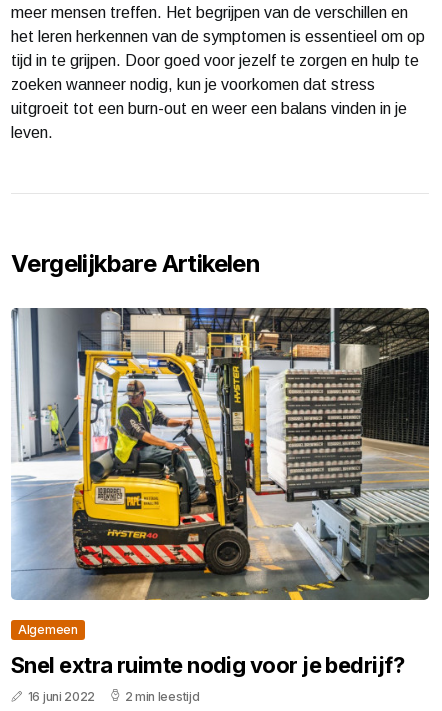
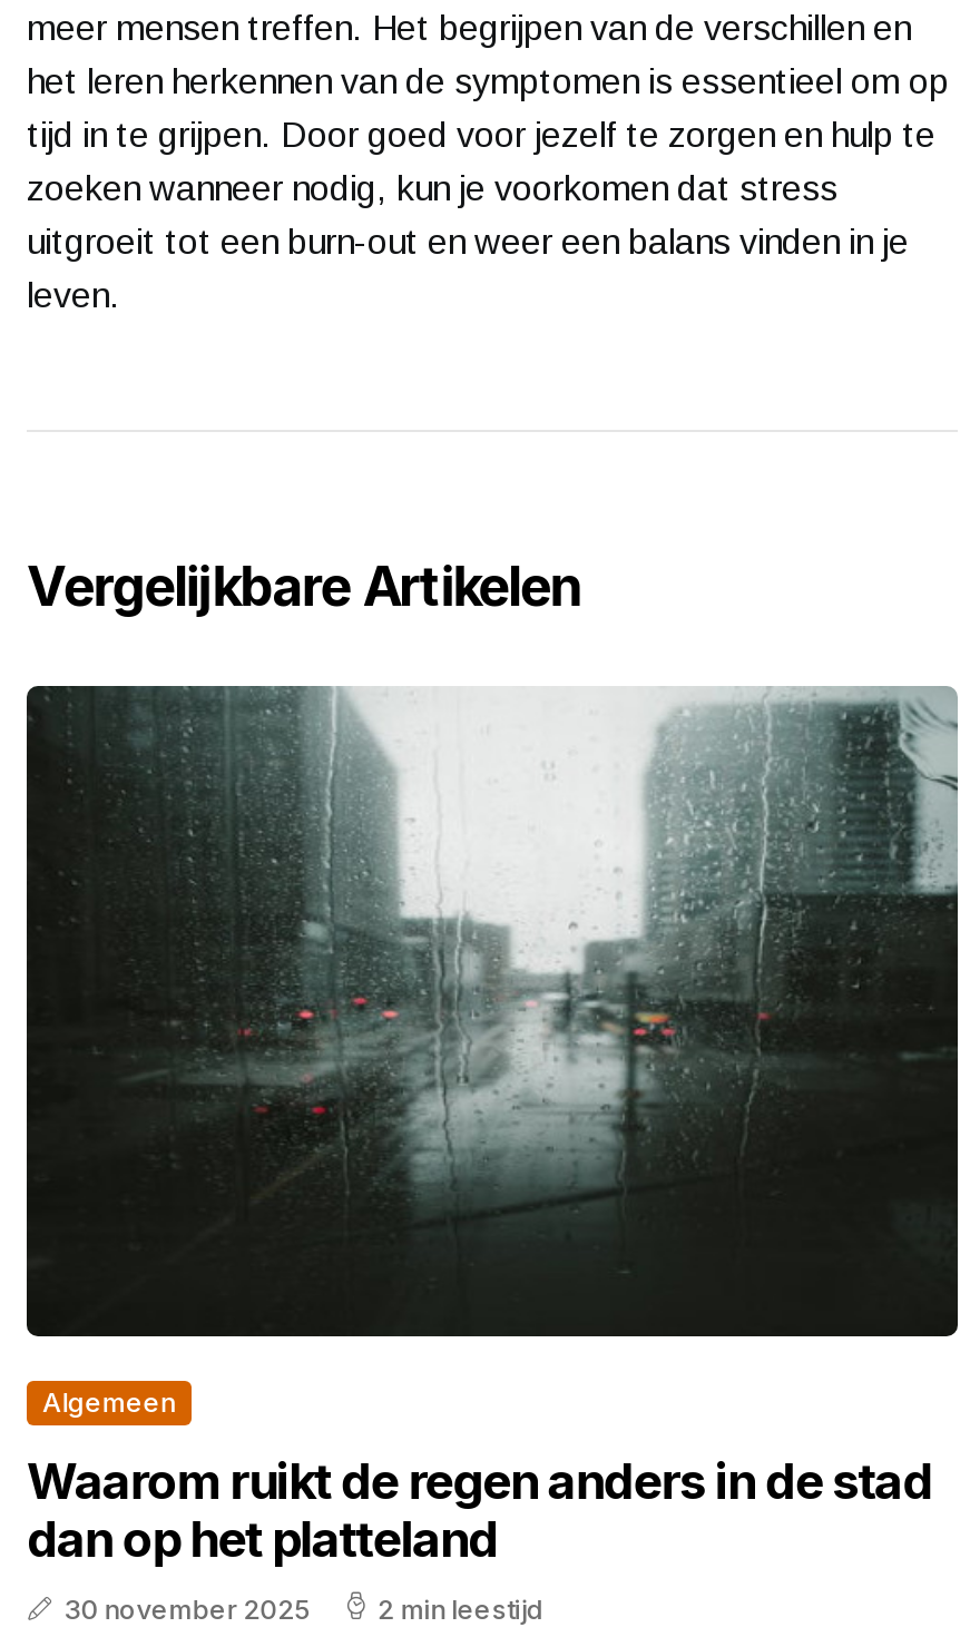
- [image]
+ [image]

- Snel extra ruimte nodig voor je bedrijf?
- 16 juni 2022
+ Waarom ruikt de regen anders in de stad
+ dan op het platteland
+ 30 november 2025
